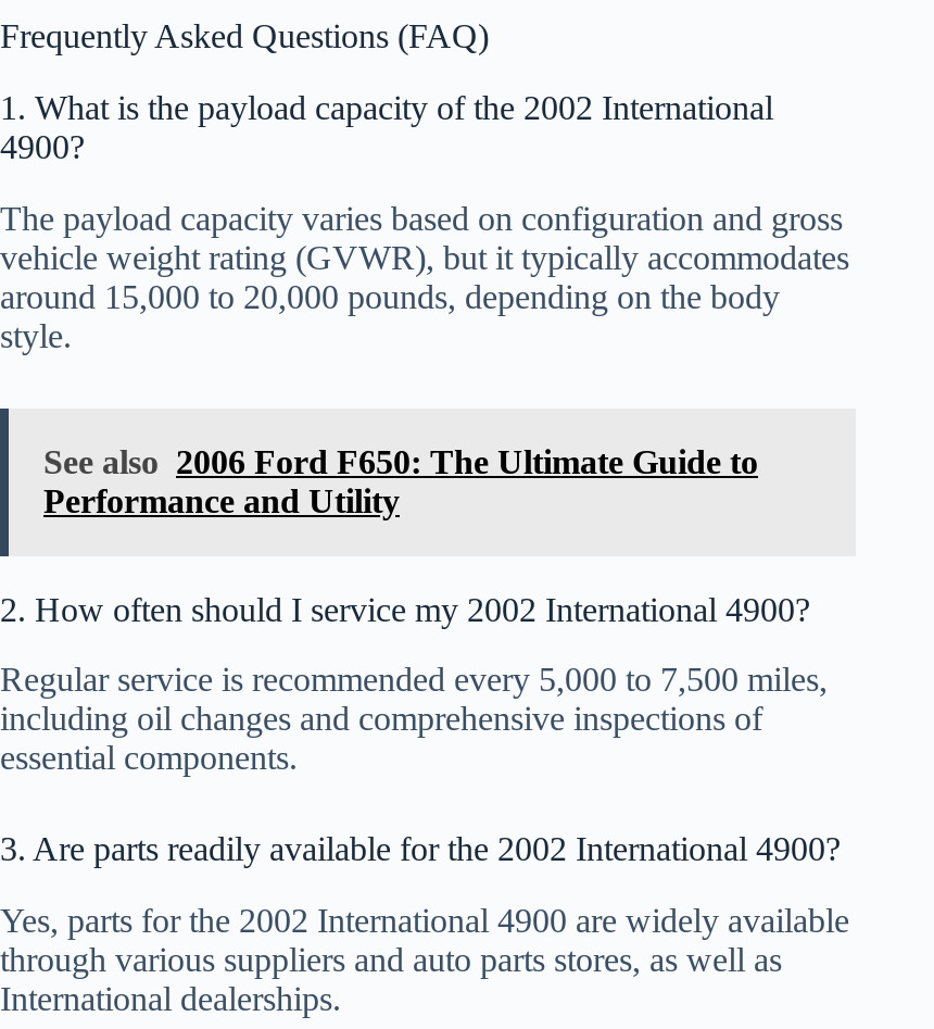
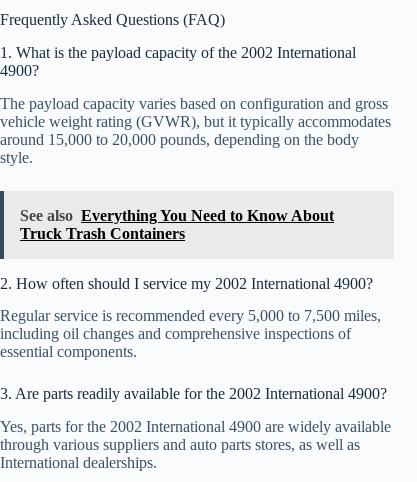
- See also 2006 Ford F650: The Ultimate Guide to
- Performance and Utility
+ See also Everything You Need to Know About
+ Truck Trash Containers
